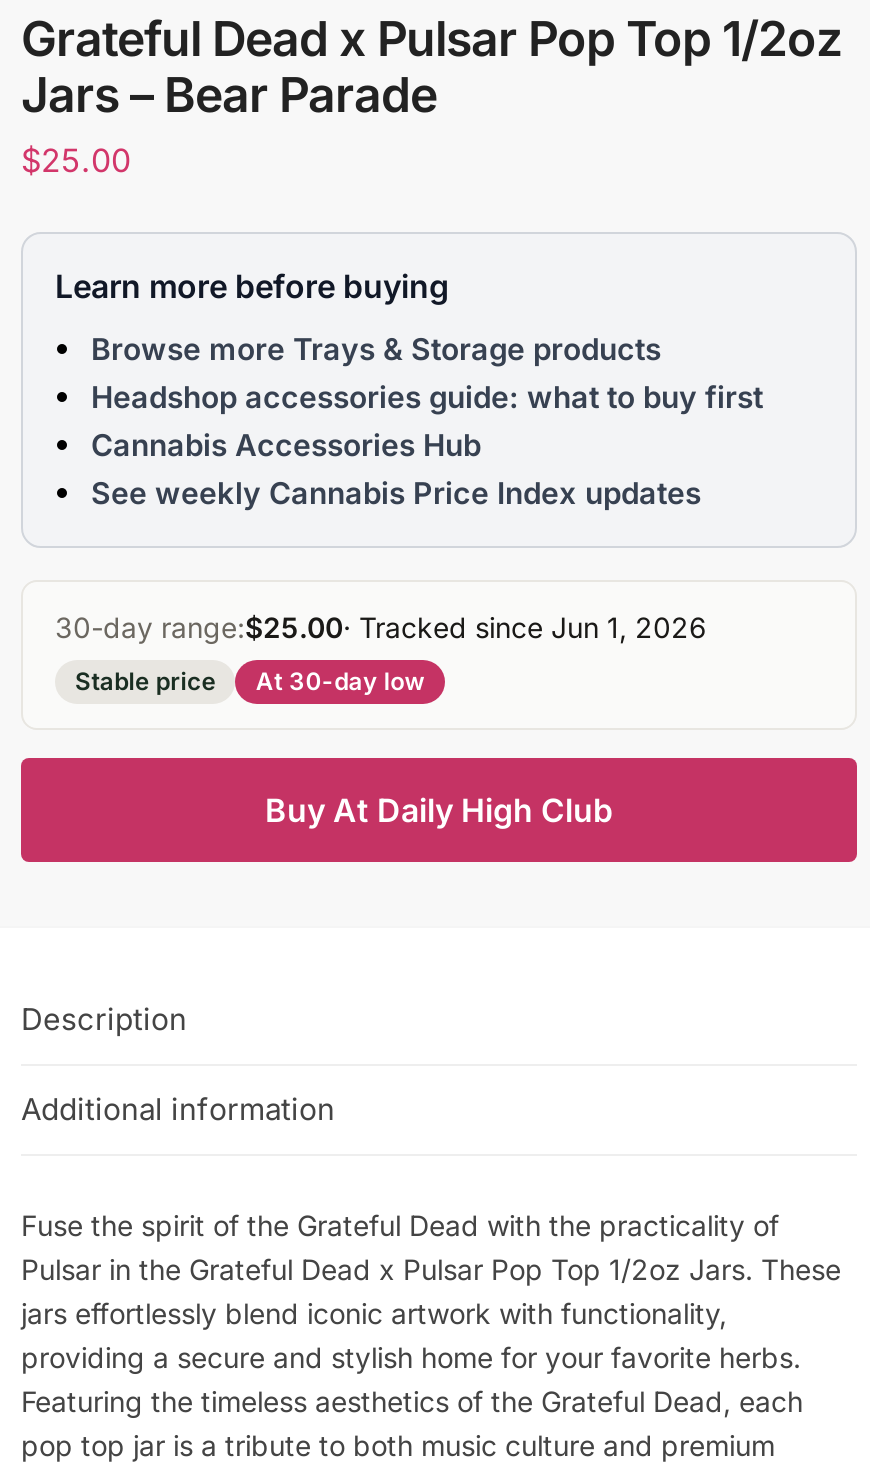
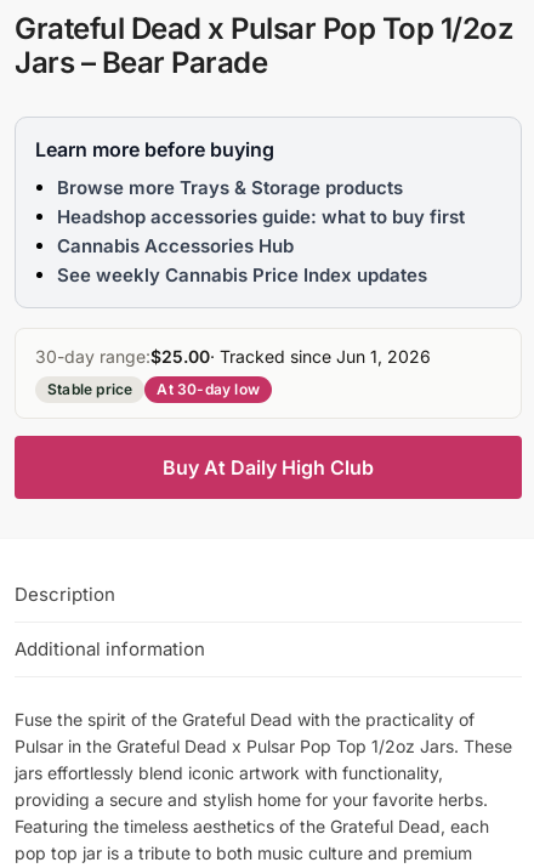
- $25.00
